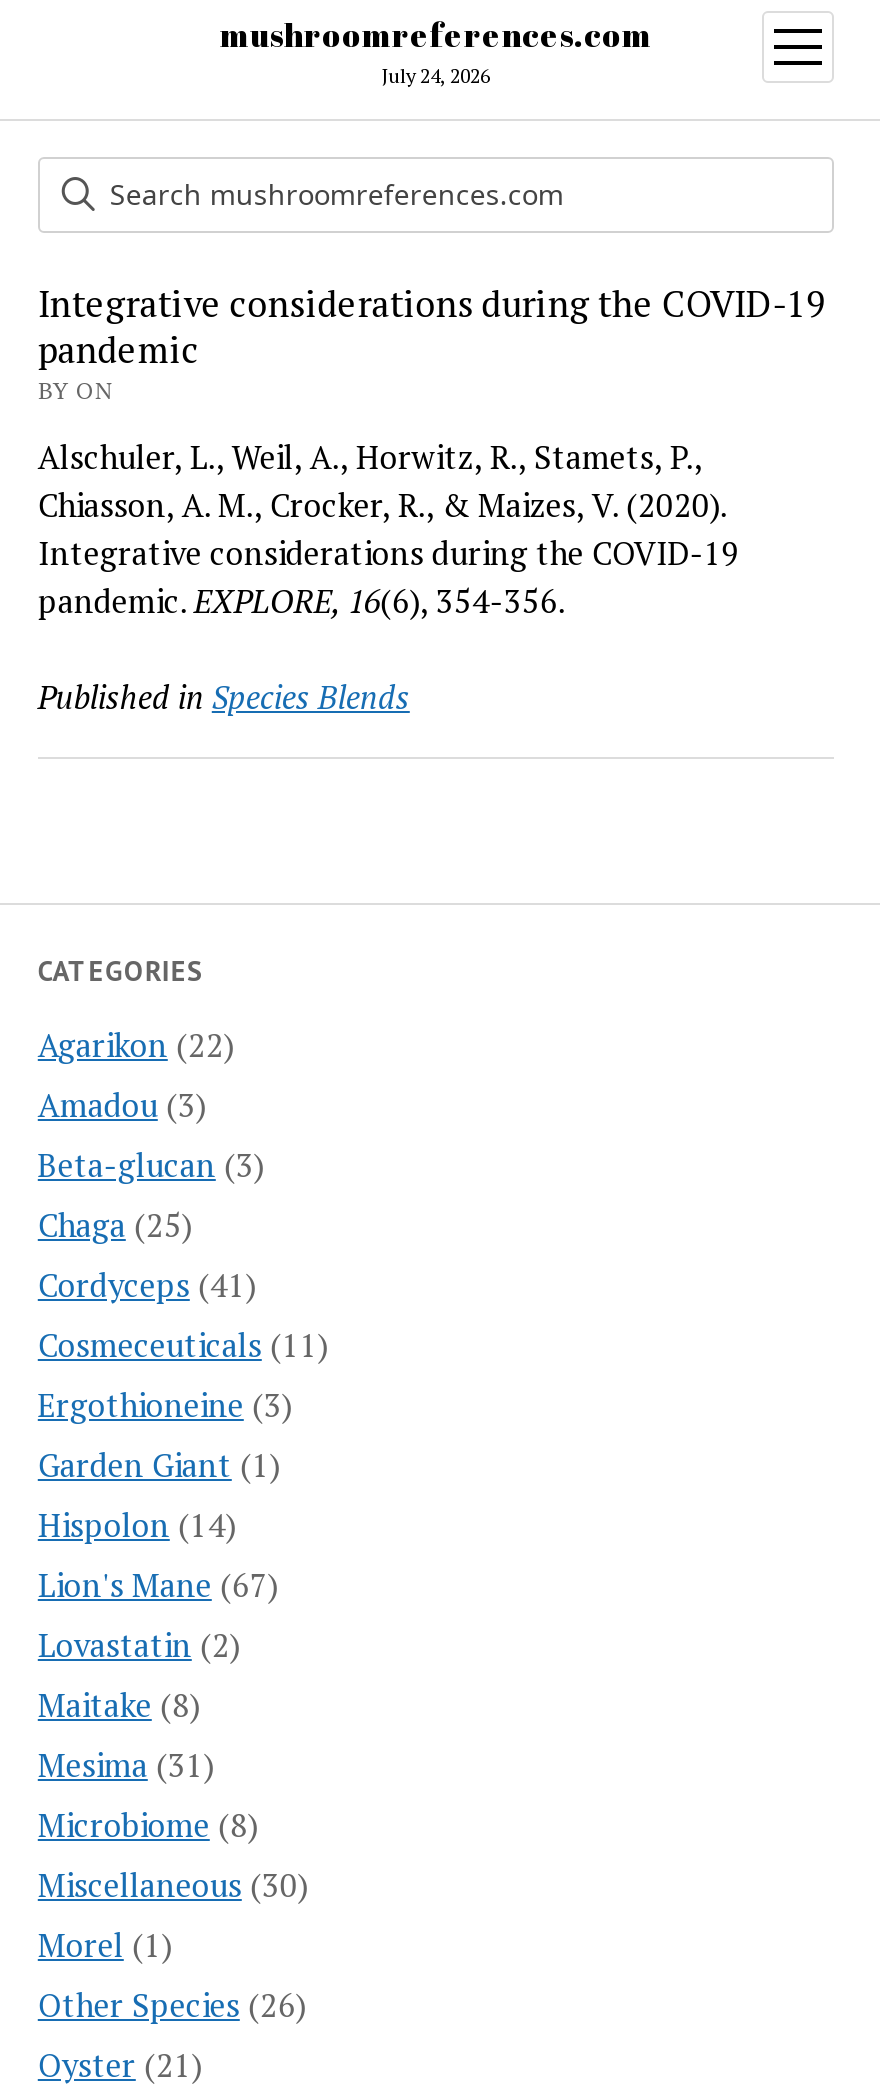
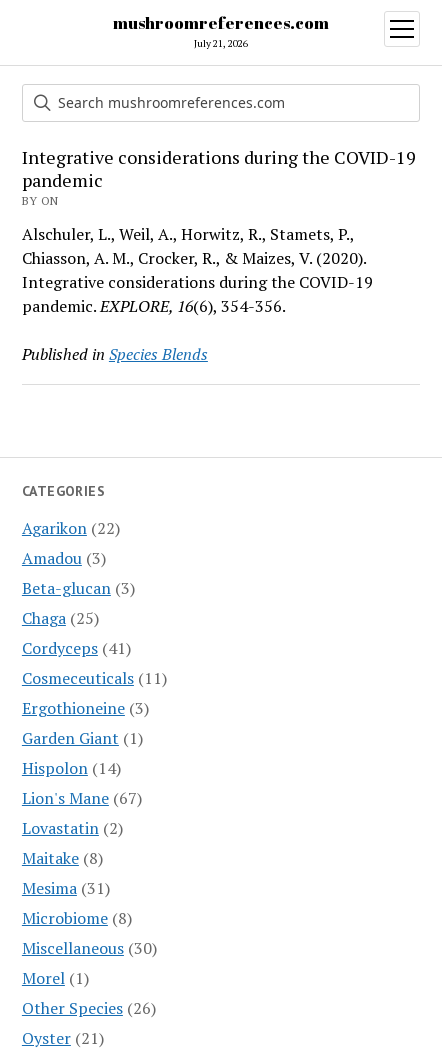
- July 24, 2026
+ July 21, 2026
